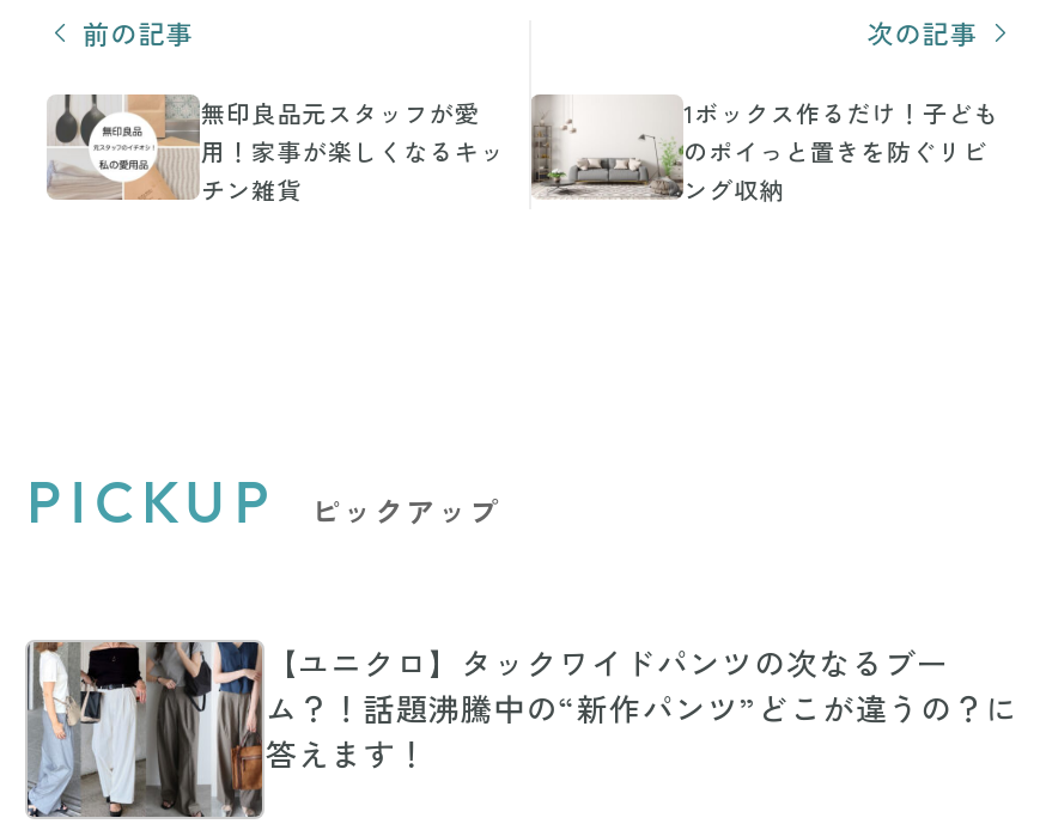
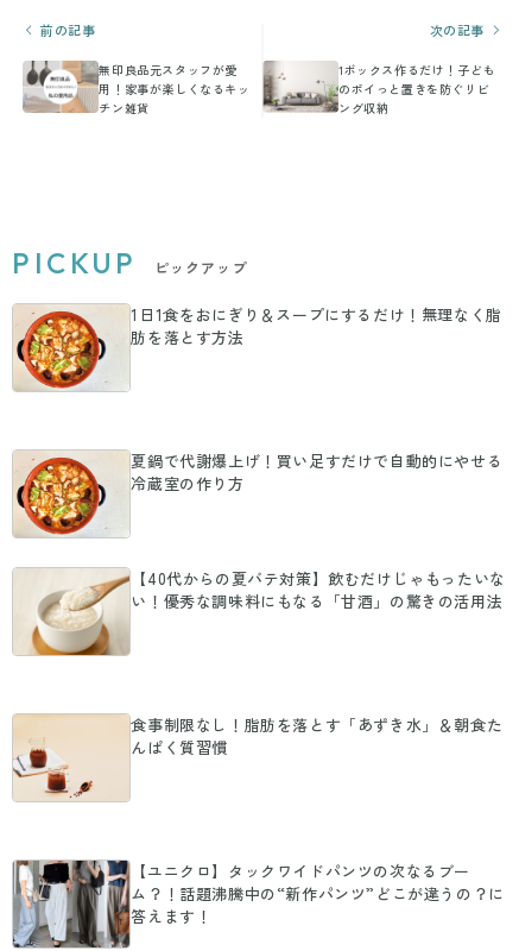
+ [image]
+ 1日1食をおにぎり＆スープにするだけ！無理なく脂
+ 肪を落とす方法

+ [image]
+ 夏鍋で代謝爆上げ！買い足すだけで自動的にやせる
+ 冷蔵室の作り方

+ [image]
+ 【40代からの夏バテ対策】飲むだけじゃもったいな
+ い！優秀な調味料にもなる「甘酒」の驚きの活用法

+ [image]
+ 食事制限なし！脂肪を落とす「あずき水」＆朝食た
+ んぱく質習慣
